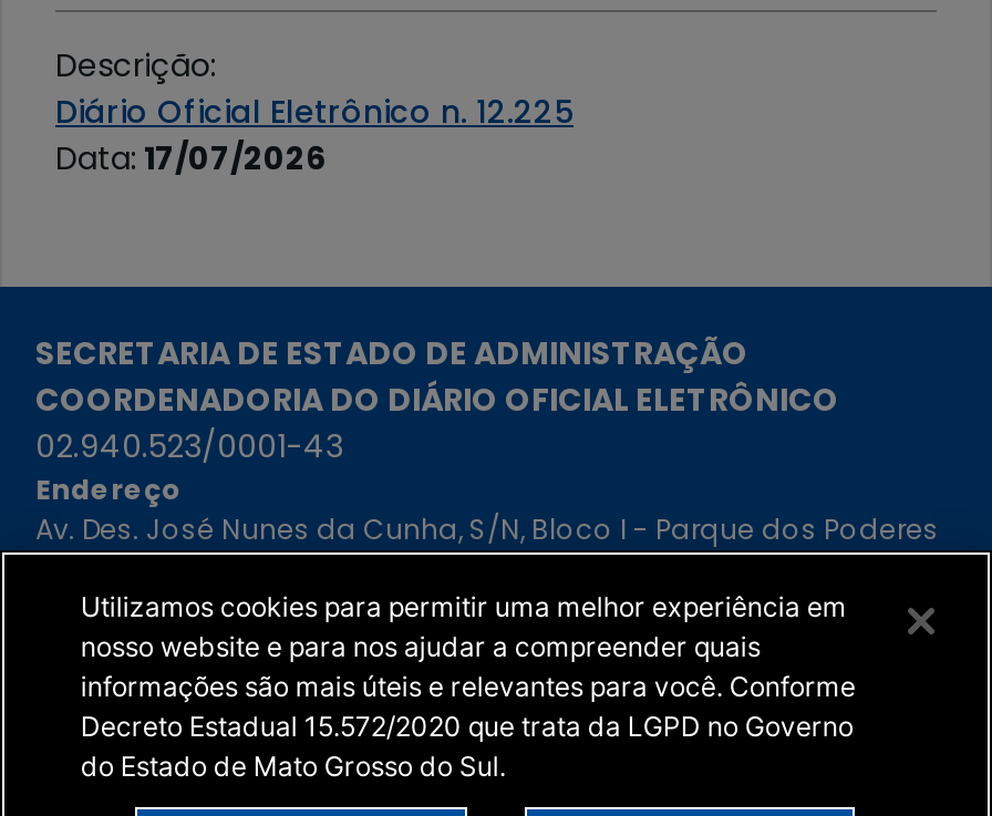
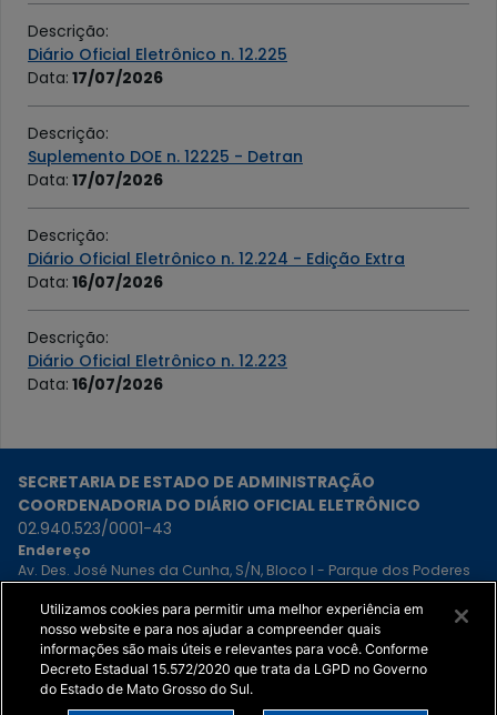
+ Descrição:
+ Suplemento DOE n. 12225 - Detran
+ Data: 17/07/2026
+ Descrição:
+ Diário Oficial Eletrônico n. 12.224 - Edição Extra
+ Data: 16/07/2026
+ Descrição:
+ Diário Oficial Eletrônico n. 12.223
+ Data: 16/07/2026
